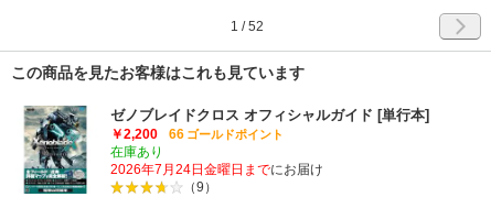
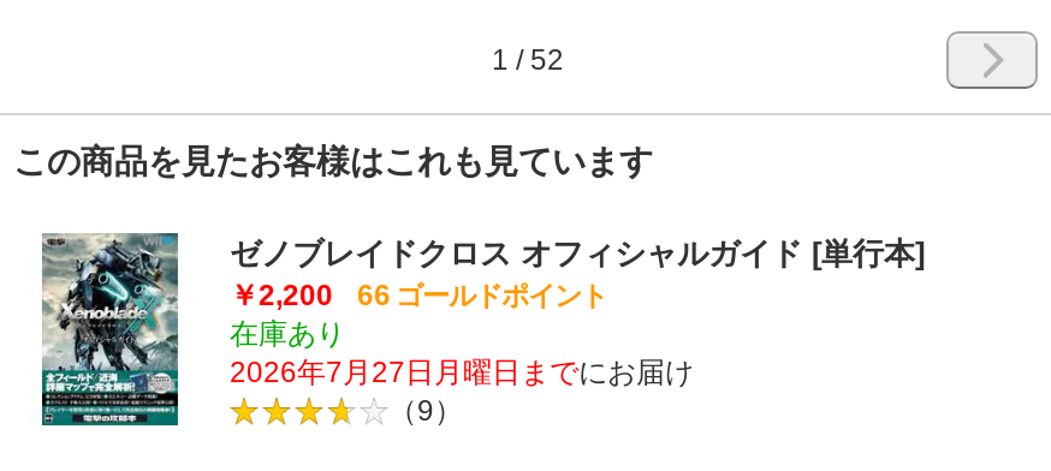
- 2026年7月24日金曜日までにお届け
+ 2026年7月27日月曜日までにお届け
